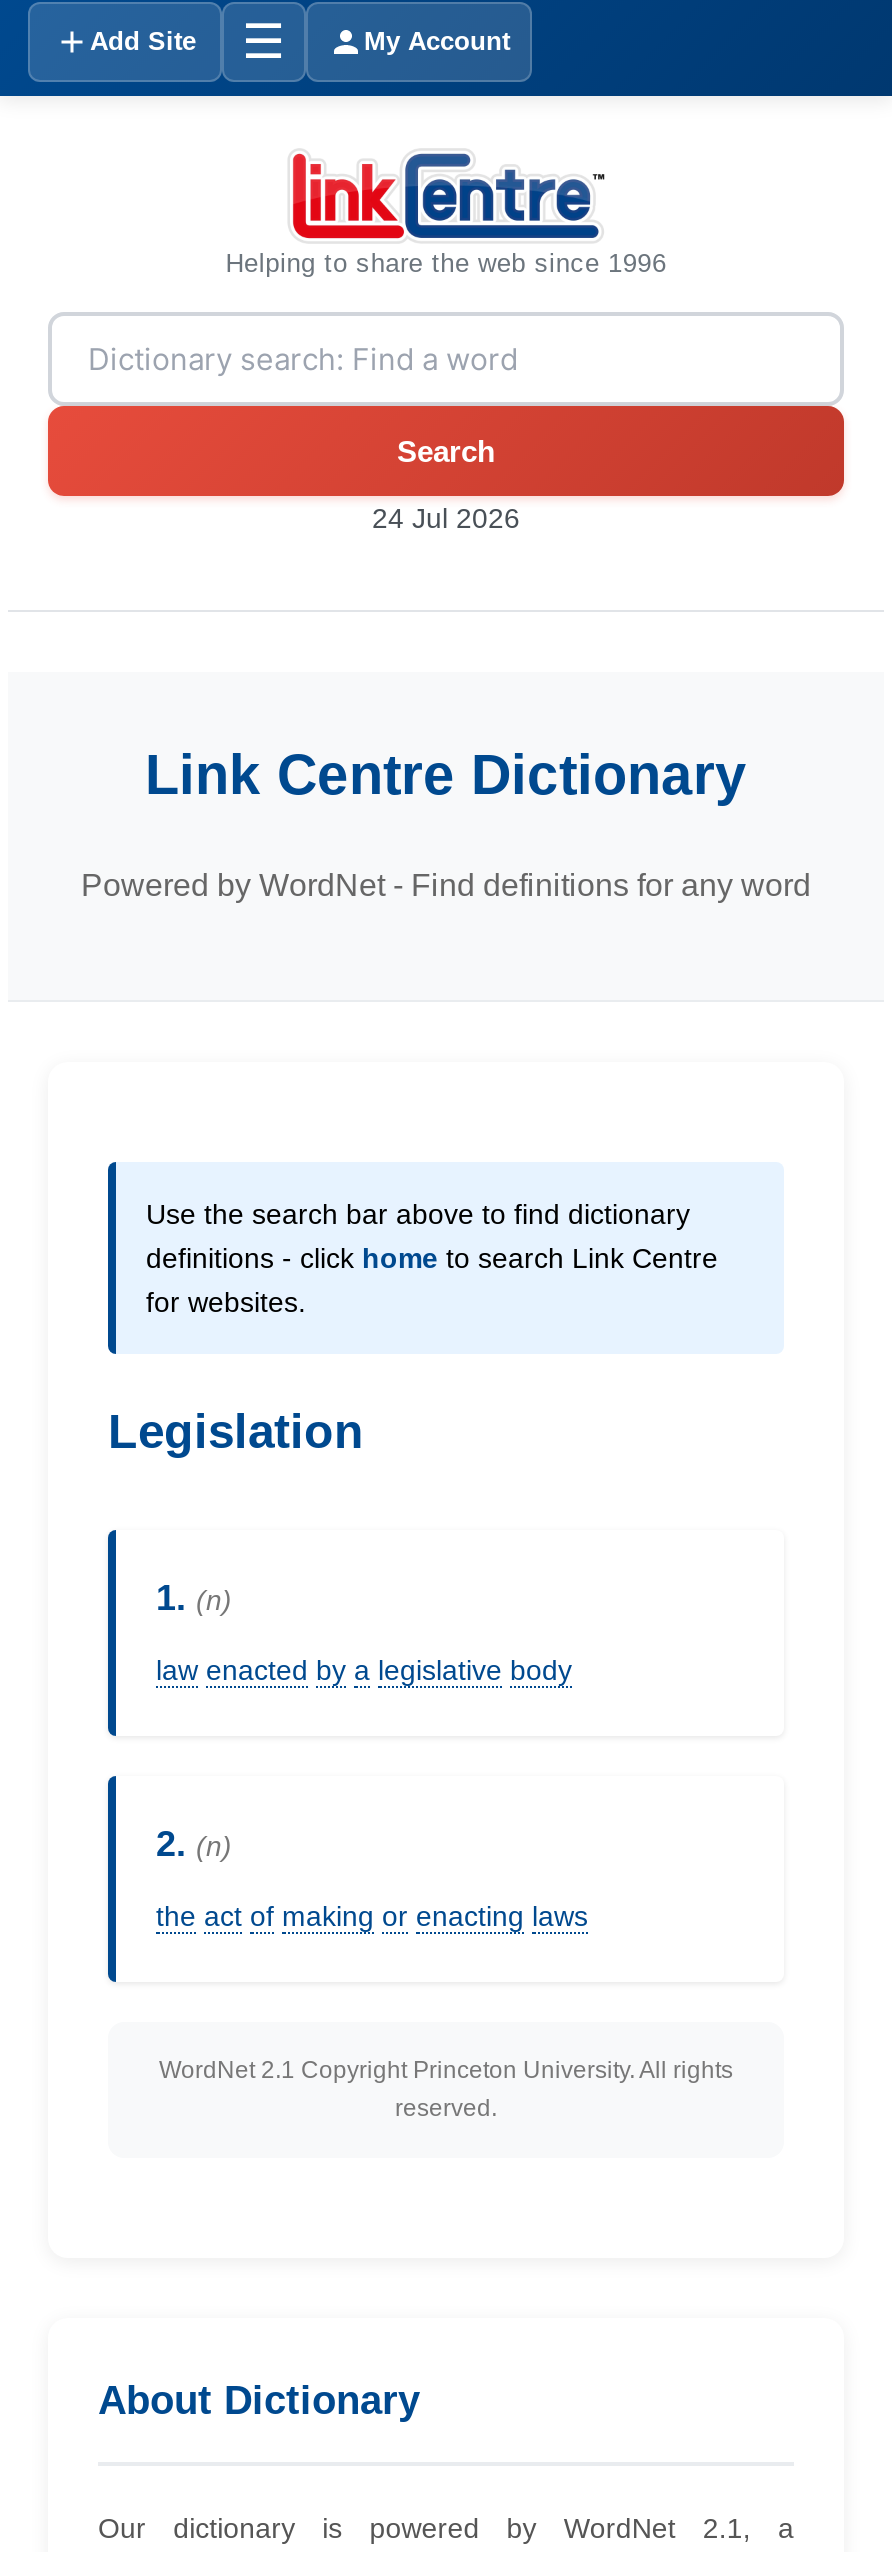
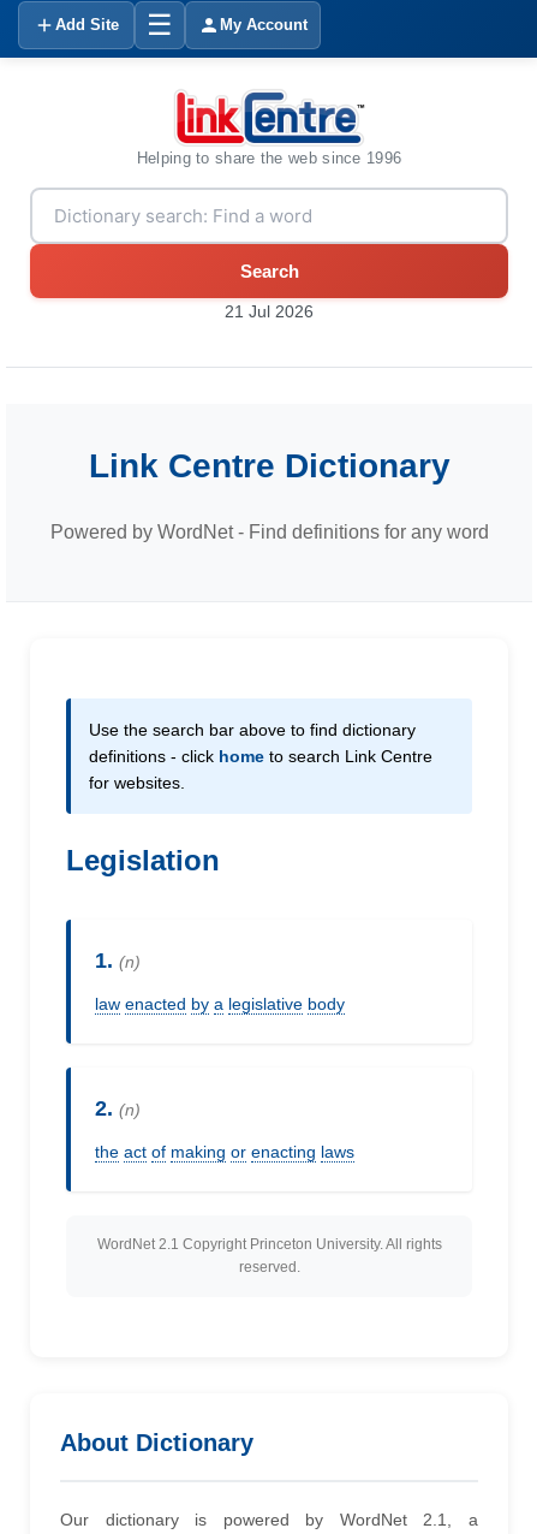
- 24 Jul 2026
+ 21 Jul 2026
